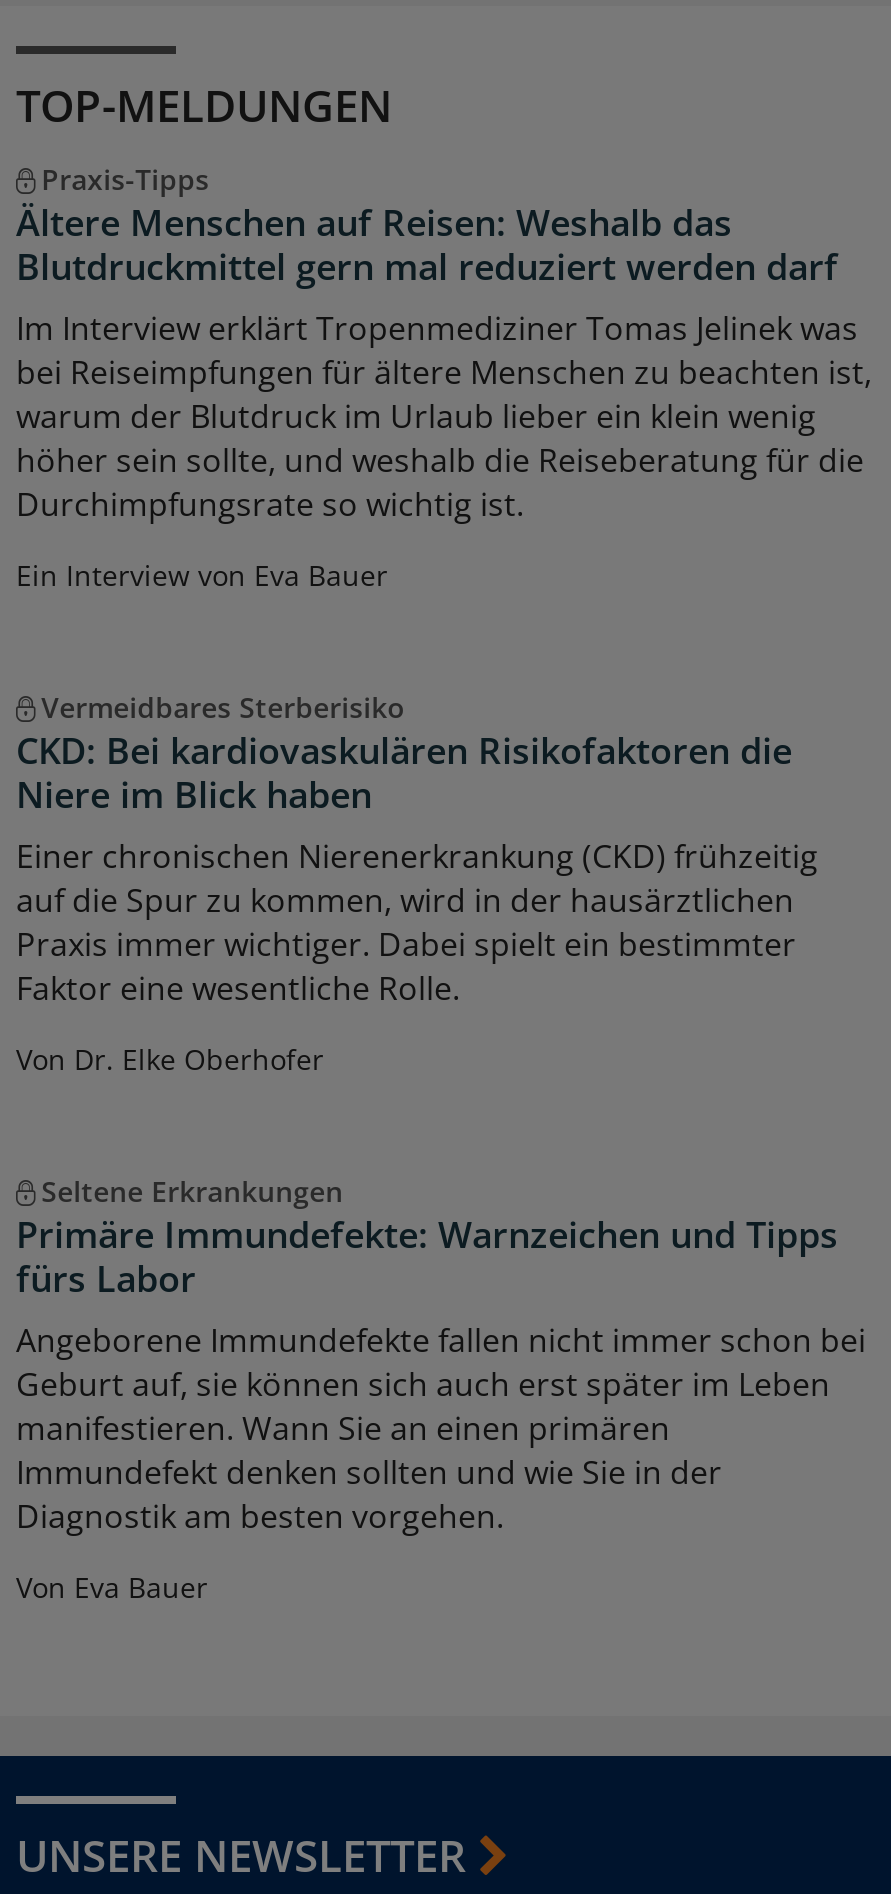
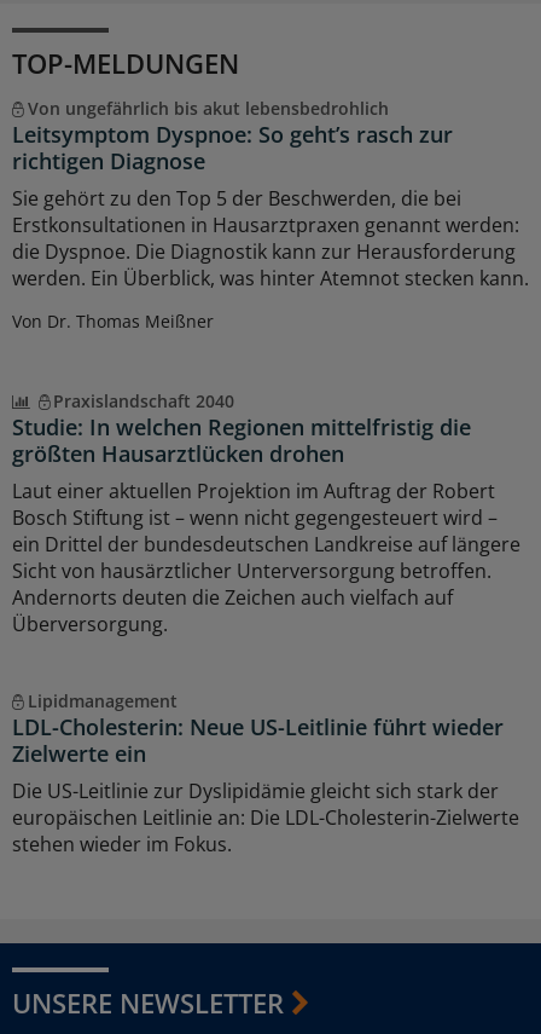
- Praxis-Tipps
- Ältere Menschen auf Reisen: Weshalb das
- Blutdruckmittel gern mal reduziert werden darf
- Im Interview erklärt Tropenmediziner Tomas Jelinek was
- bei Reiseimpfungen für ältere Menschen zu beachten ist,
- warum der Blutdruck im Urlaub lieber ein klein wenig
- höher sein sollte, und weshalb die Reiseberatung für die
- Durchimpfungsrate so wichtig ist.
- Ein Interview von Eva Bauer
- Vermeidbares Sterberisiko
- CKD: Bei kardiovaskulären Risikofaktoren die
- Niere im Blick haben
- Einer chronischen Nierenerkrankung (CKD) frühzeitig
- auf die Spur zu kommen, wird in der hausärztlichen
- Praxis immer wichtiger. Dabei spielt ein bestimmter
- Faktor eine wesentliche Rolle.
- Von Dr. Elke Oberhofer
- Seltene Erkrankungen
- Primäre Immundefekte: Warnzeichen und Tipps
- fürs Labor
- Angeborene Immundefekte fallen nicht immer schon bei
- Geburt auf, sie können sich auch erst später im Leben
- manifestieren. Wann Sie an einen primären
- Immundefekt denken sollten und wie Sie in der
- Diagnostik am besten vorgehen.
- Von Eva Bauer
+ Von ungefährlich bis akut lebensbedrohlich
+ Leitsymptom Dyspnoe: So geht’s rasch zur
+ richtigen Diagnose
+ Sie gehört zu den Top 5 der Beschwerden, die bei
+ Erstkonsultationen in Hausarztpraxen genannt werden:
+ die Dyspnoe. Die Diagnostik kann zur Herausforderung
+ werden. Ein Überblick, was hinter Atemnot stecken kann.
+ Von Dr. Thomas Meißner
+ Praxislandschaft 2040
+ Studie: In welchen Regionen mittelfristig die
+ größten Hausarztlücken drohen
+ Laut einer aktuellen Projektion im Auftrag der Robert
+ Bosch Stiftung ist – wenn nicht gegengesteuert wird –
+ ein Drittel der bundesdeutschen Landkreise auf längere
+ Sicht von hausärztlicher Unterversorgung betroffen.
+ Andernorts deuten die Zeichen auch vielfach auf
+ Überversorgung.
+ Lipidmanagement
+ LDL-Cholesterin: Neue US-Leitlinie führt wieder
+ Zielwerte ein
+ Die US-Leitlinie zur Dyslipidämie gleicht sich stark der
+ europäischen Leitlinie an: Die LDL-Cholesterin-Zielwerte
+ stehen wieder im Fokus.
